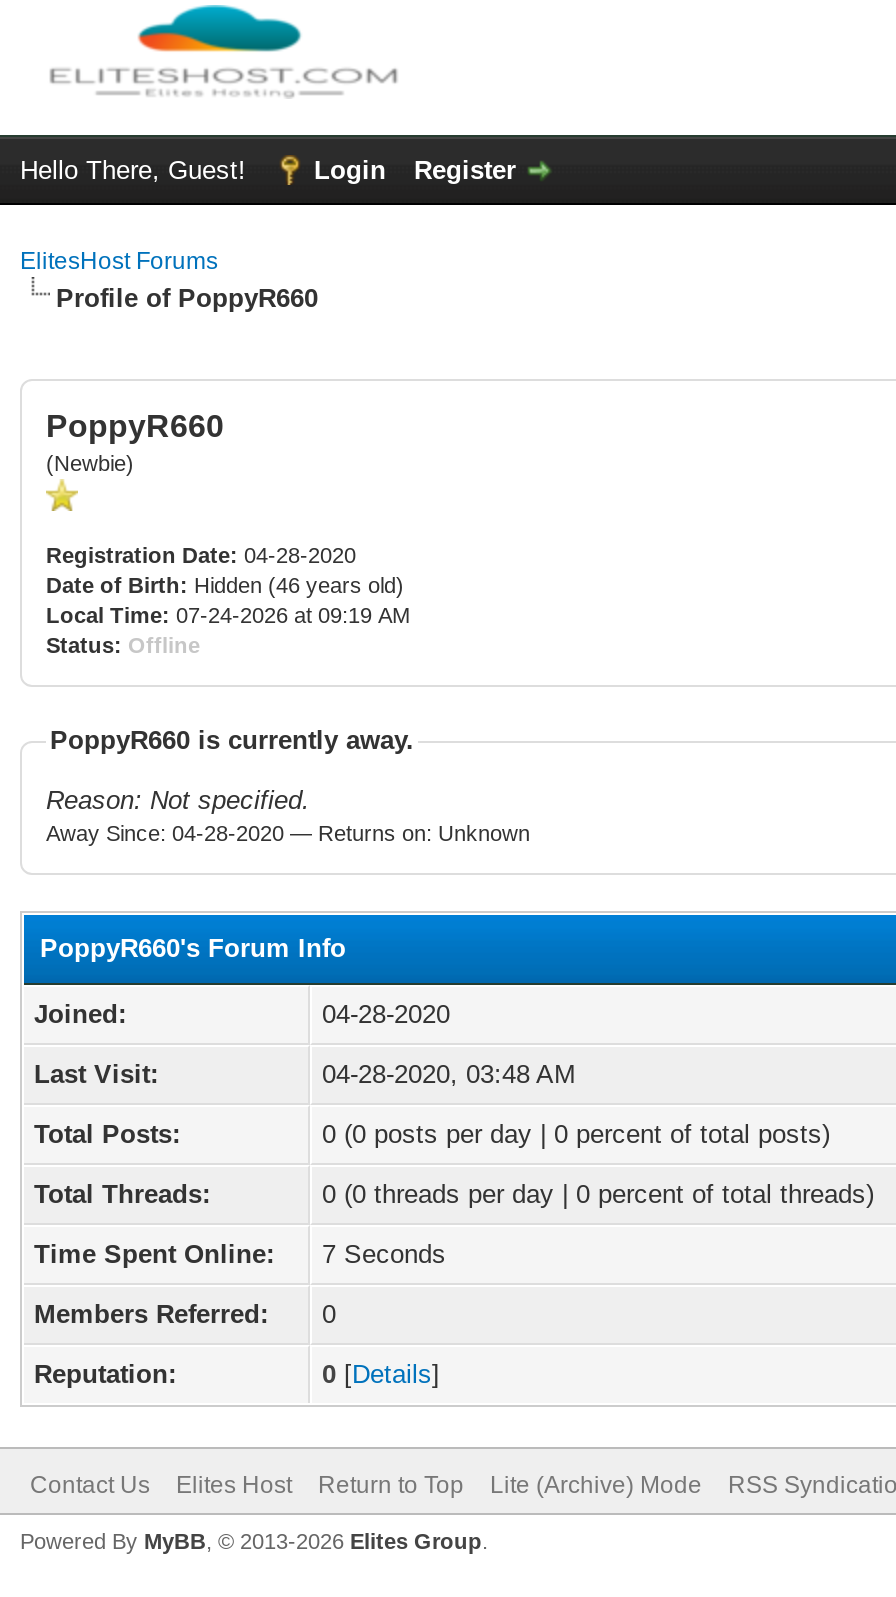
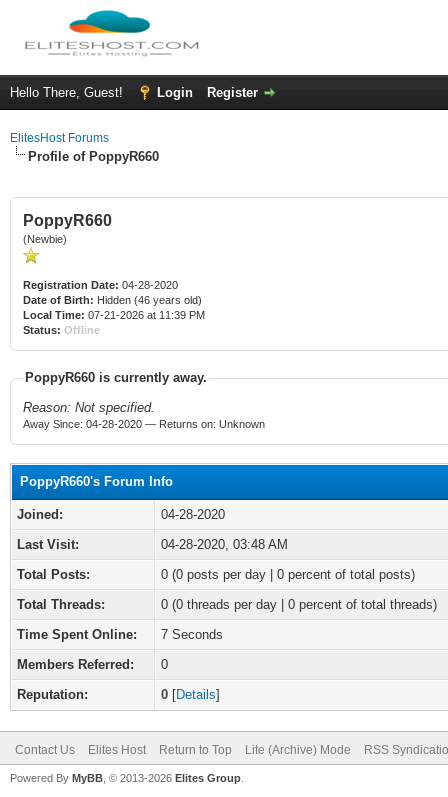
- Local Time: 07-24-2026 at 09:19 AM
+ Local Time: 07-21-2026 at 11:39 PM
